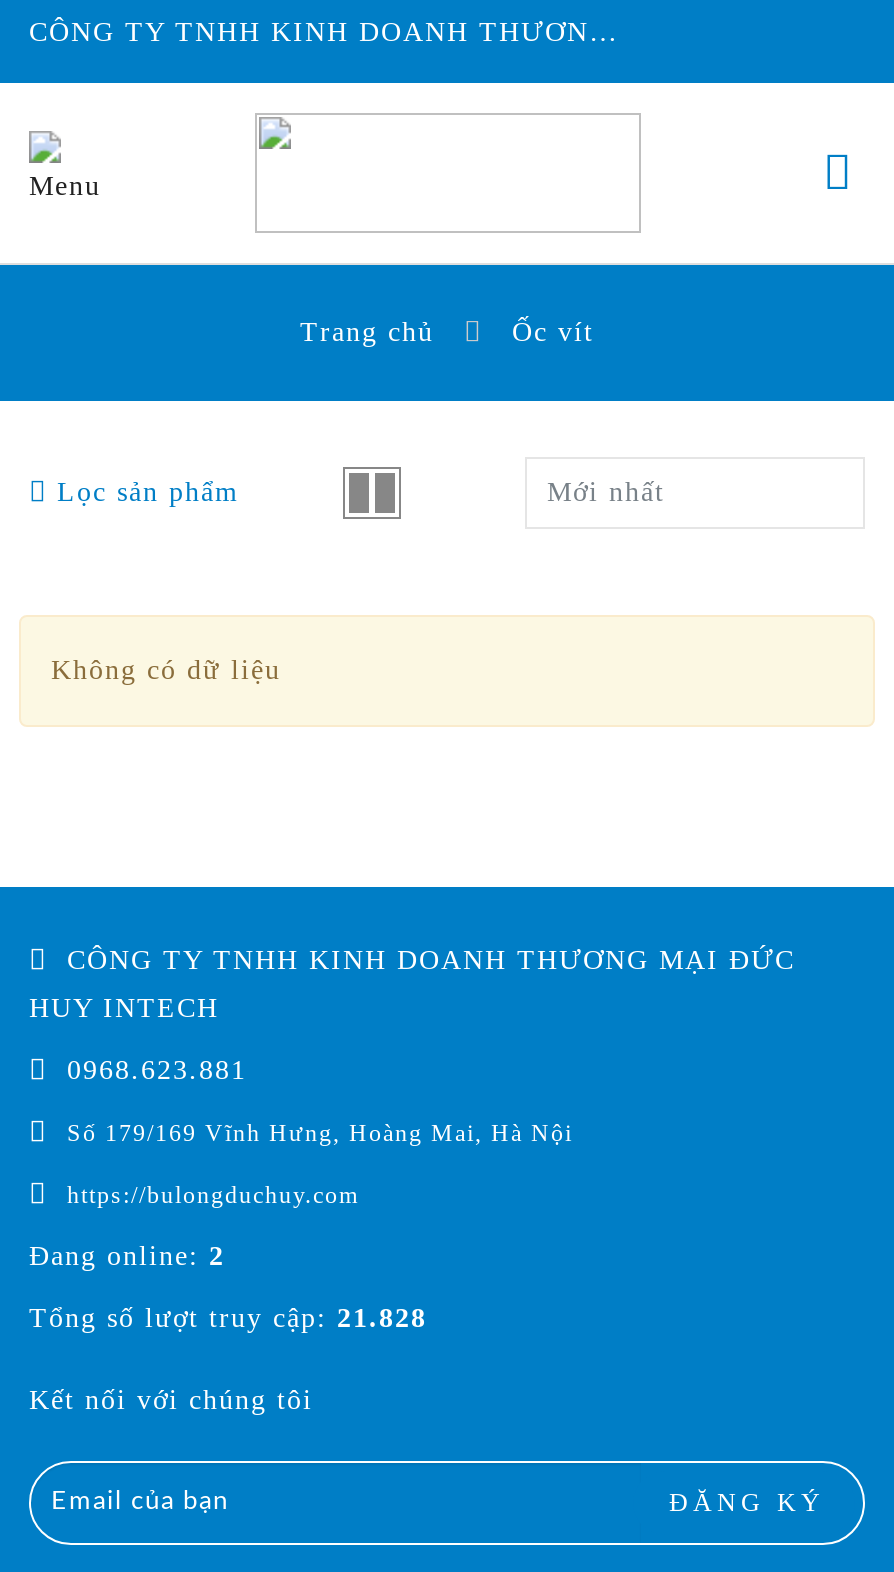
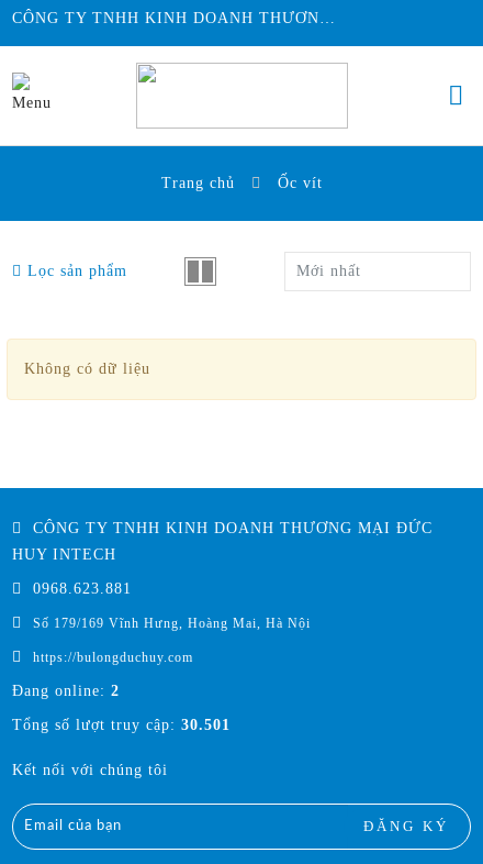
- Tổng số lượt truy cập: 21.828
+ Tổng số lượt truy cập: 30.501
